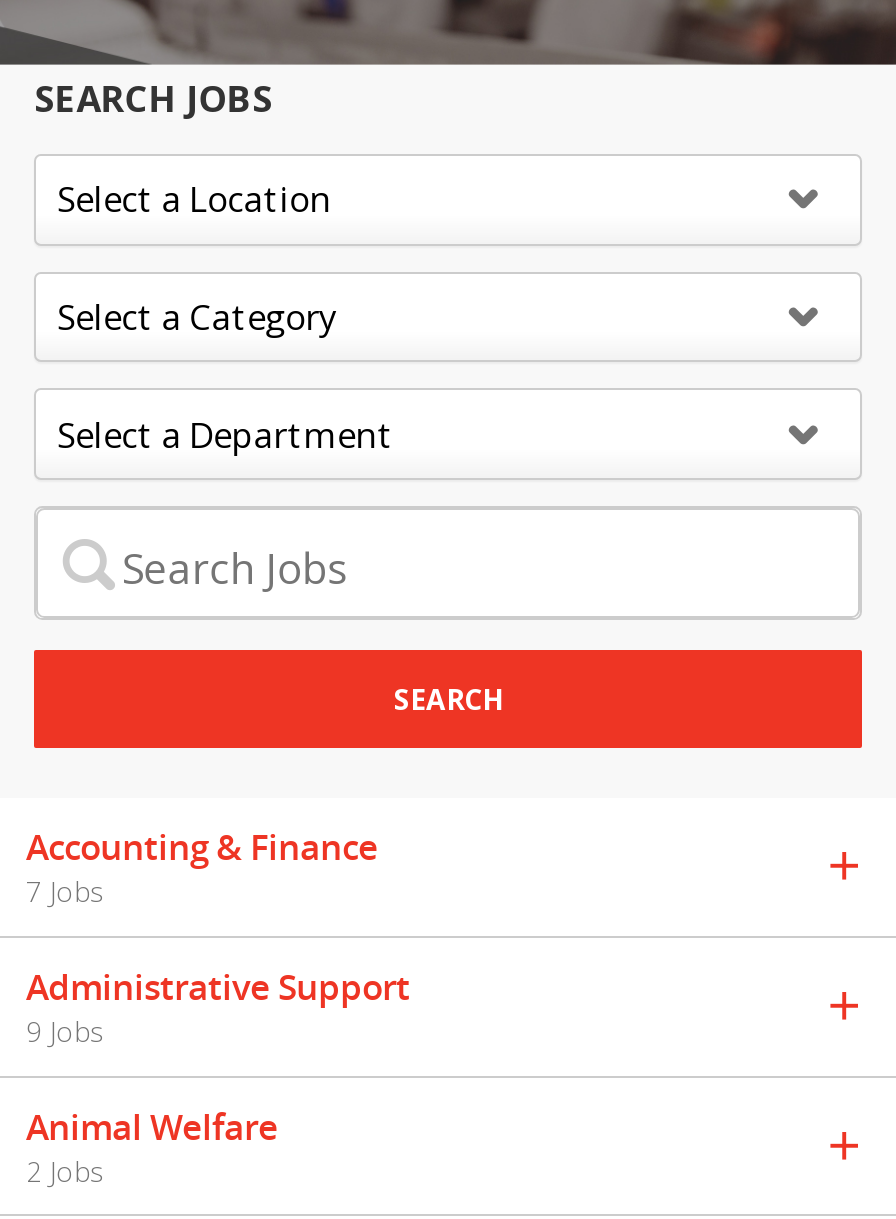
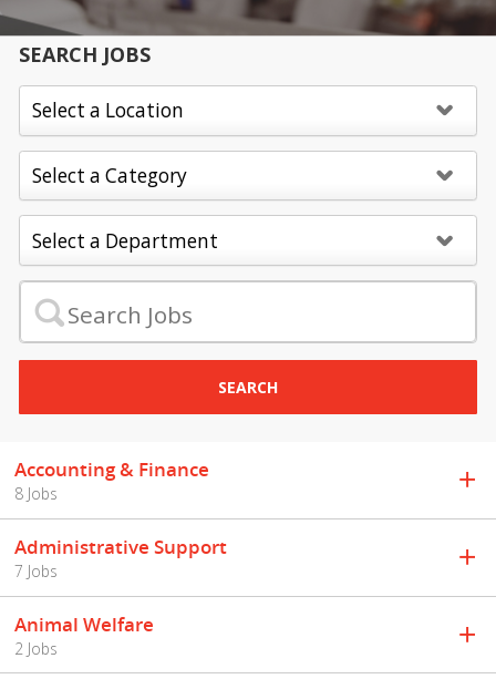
- 7 Jobs
+ 8 Jobs

- 9 Jobs
+ 7 Jobs
